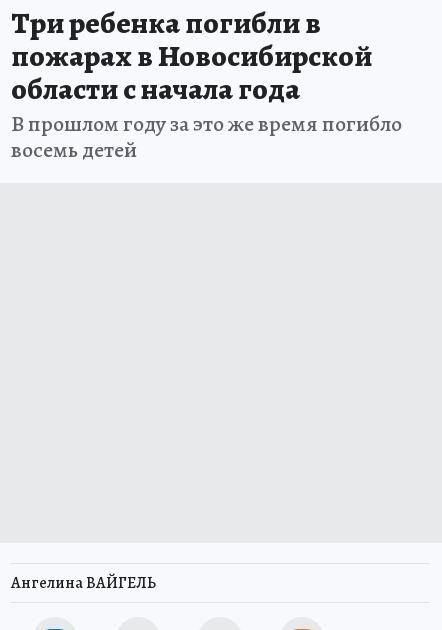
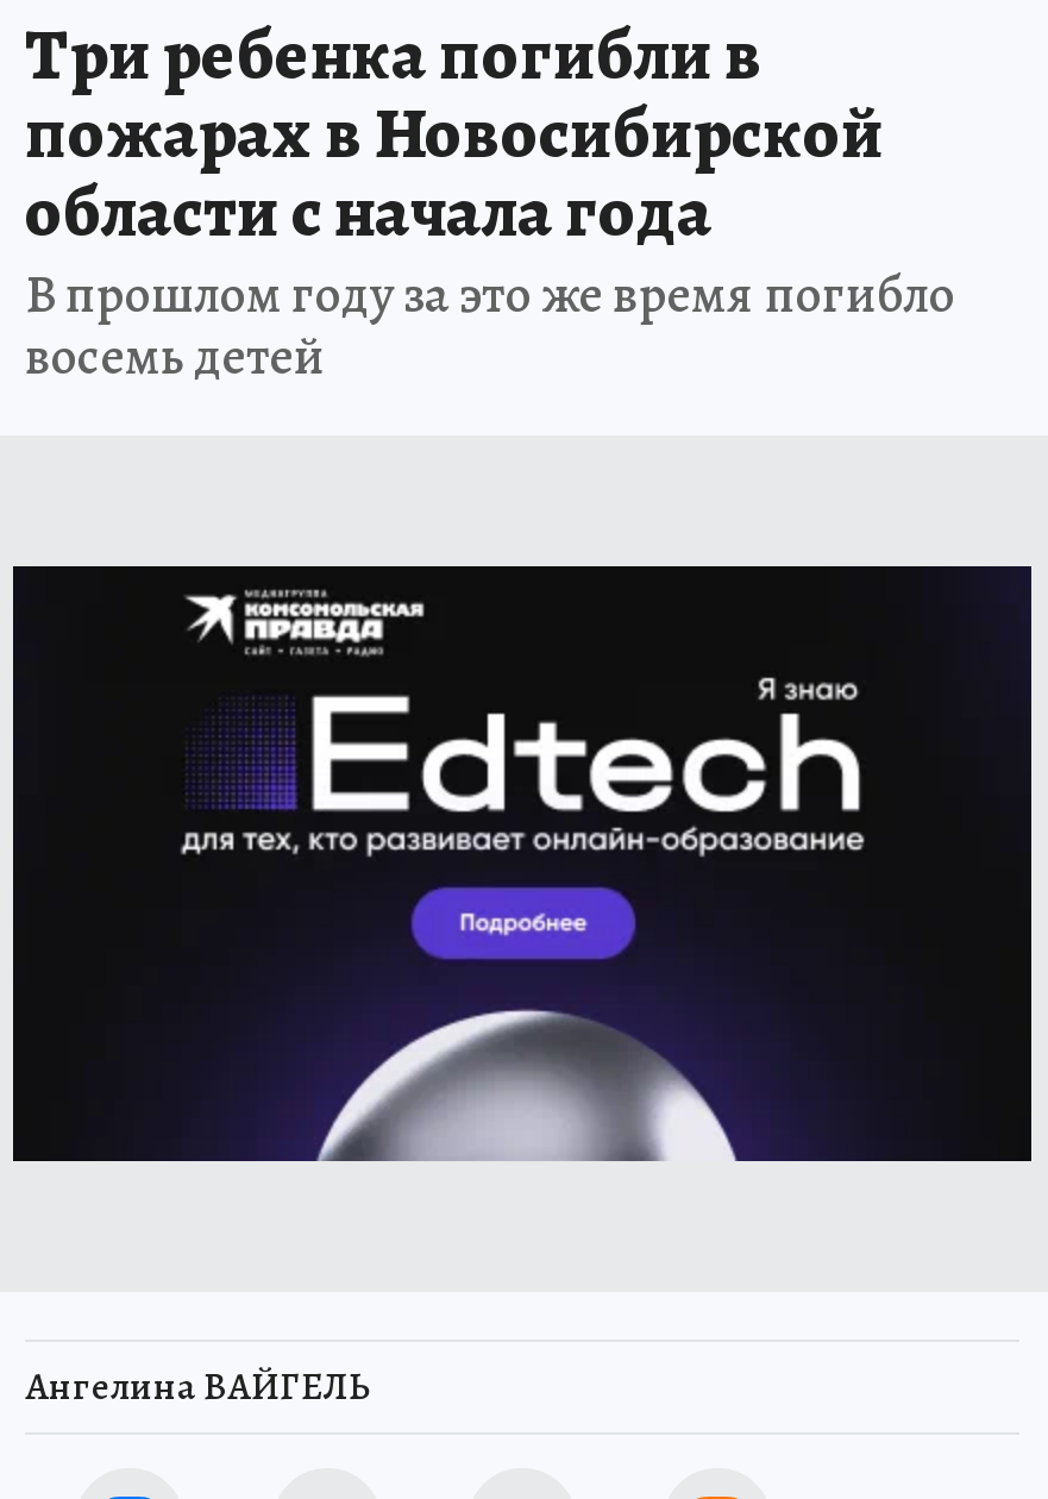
+ [image]
